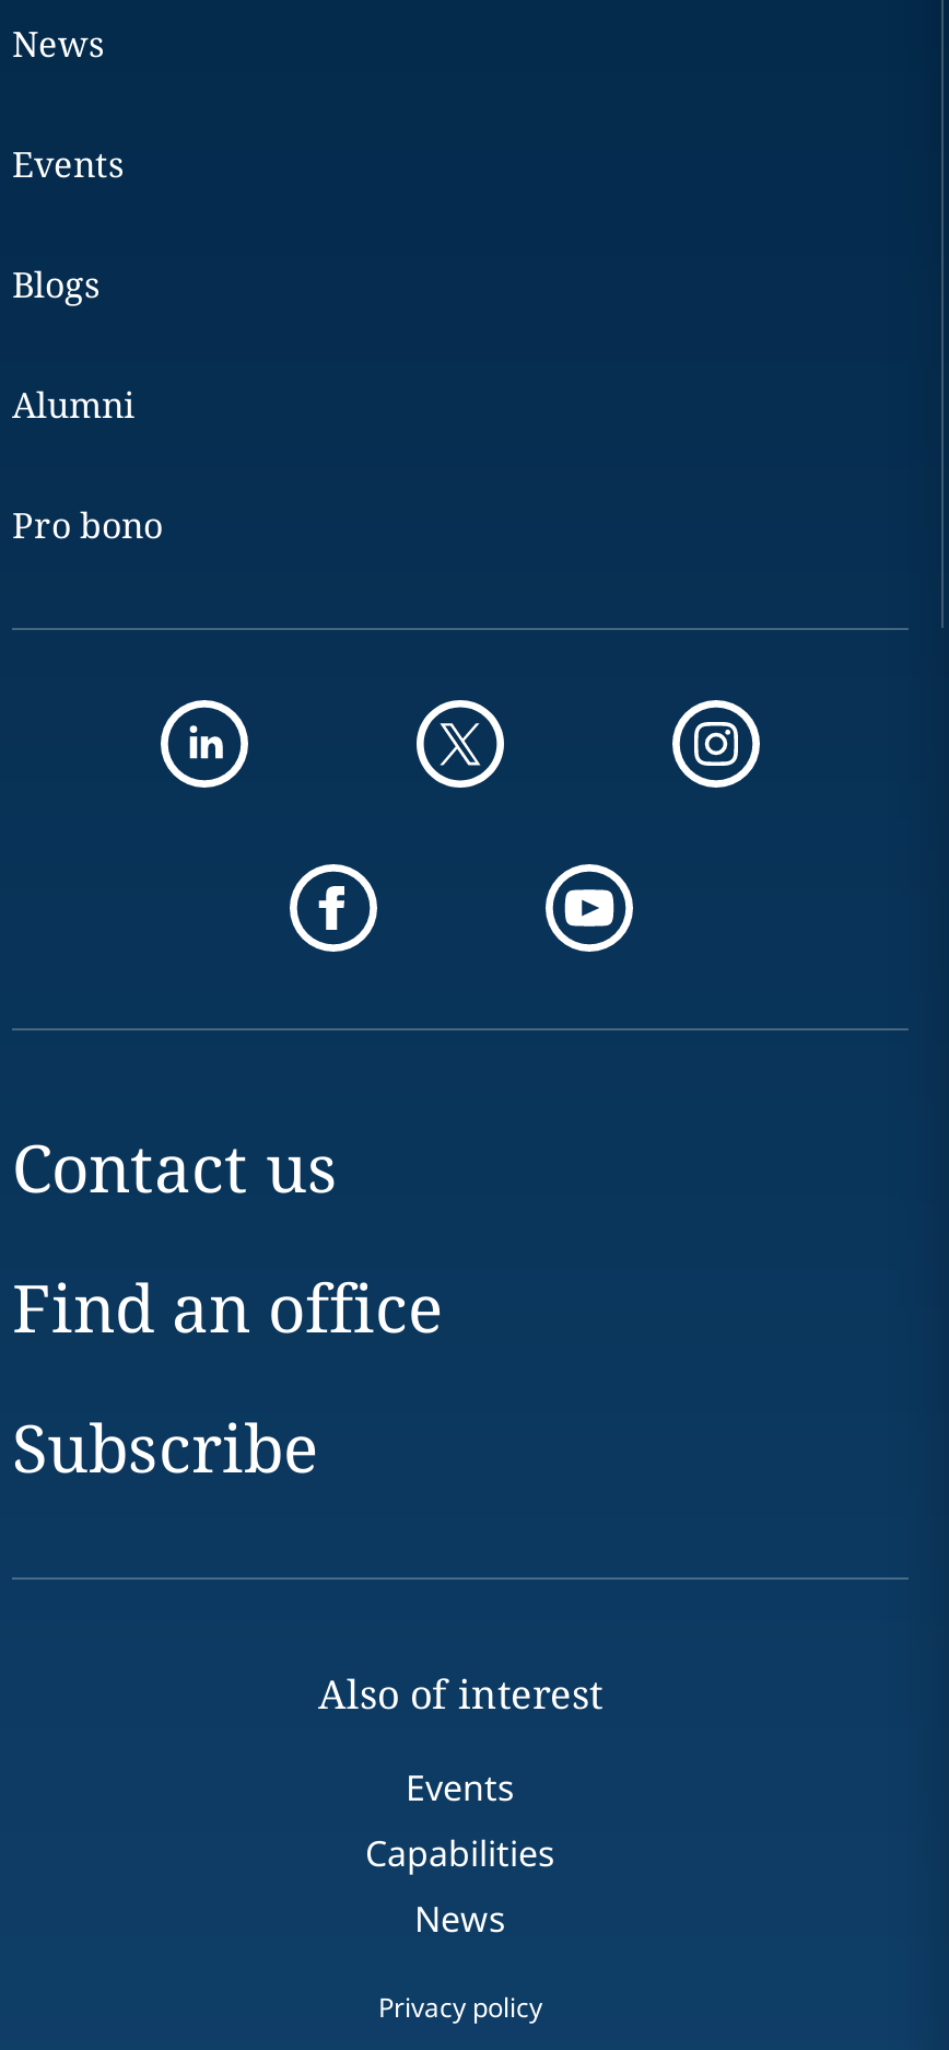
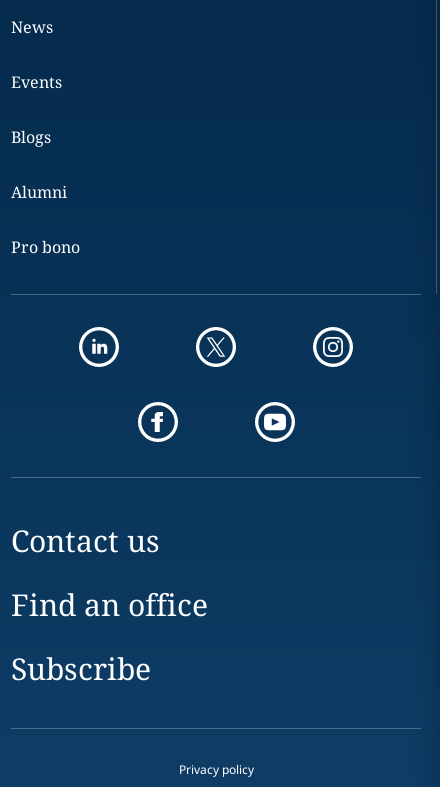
- Also of interest
- Events
- Capabilities
- News
